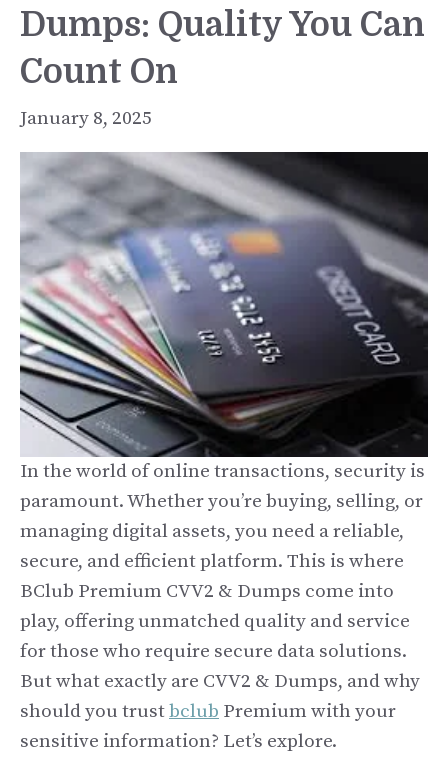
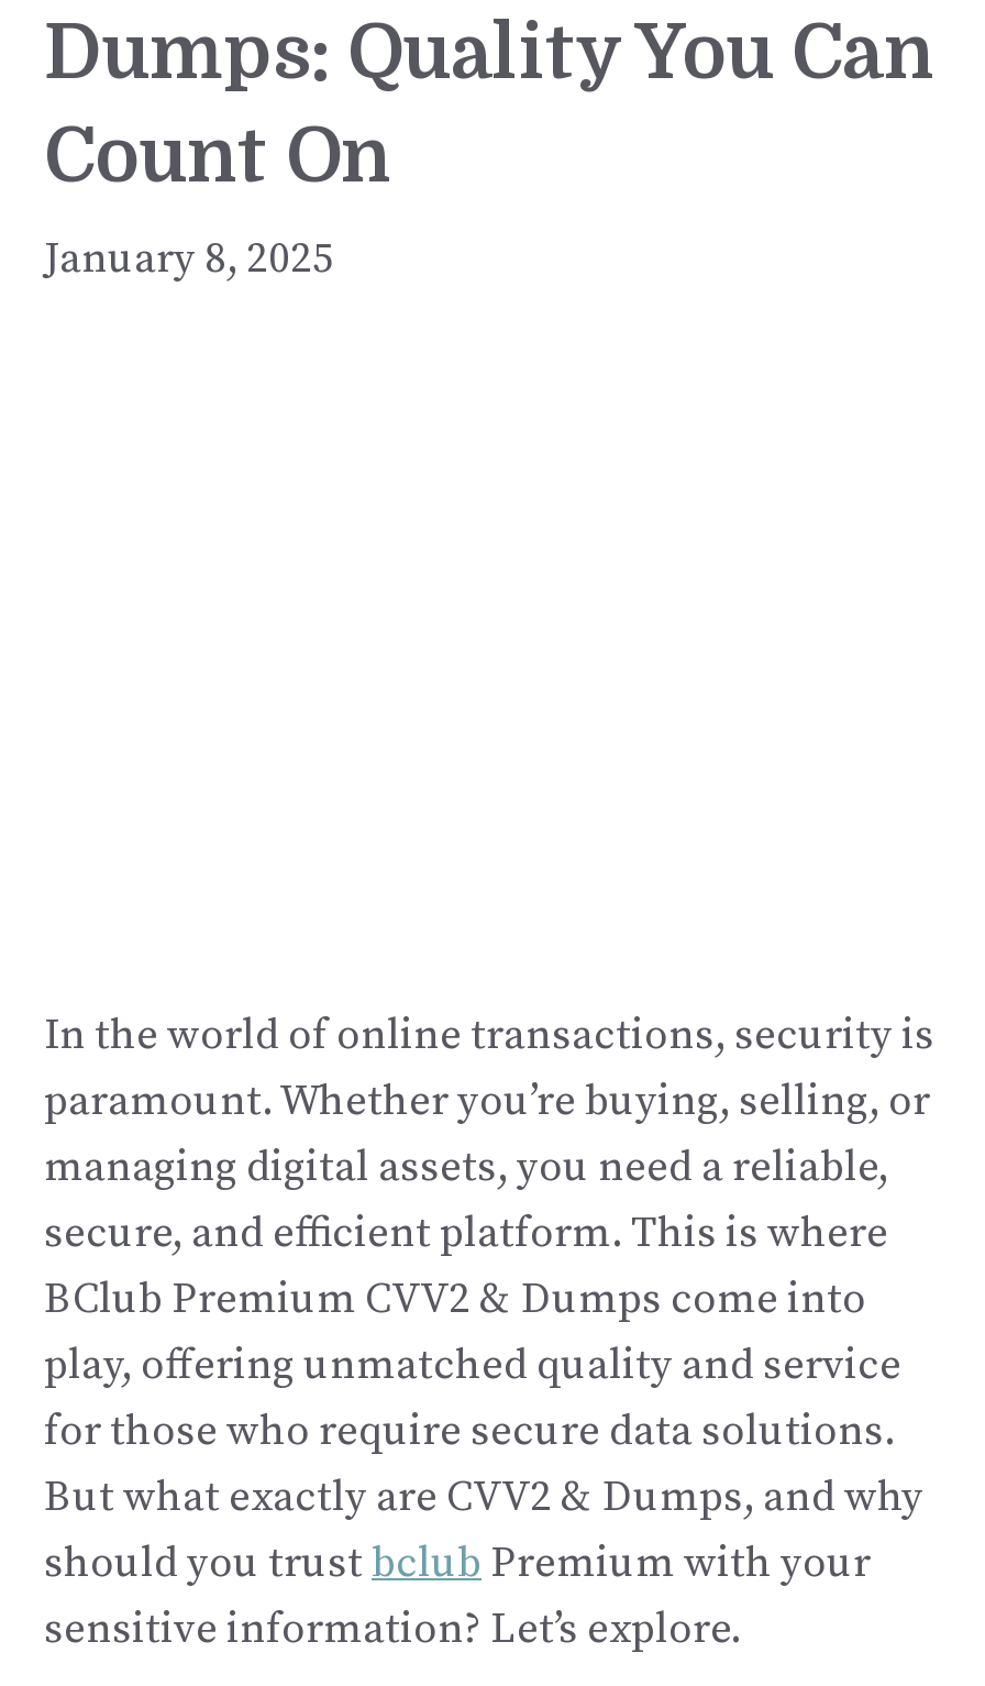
- [image]
